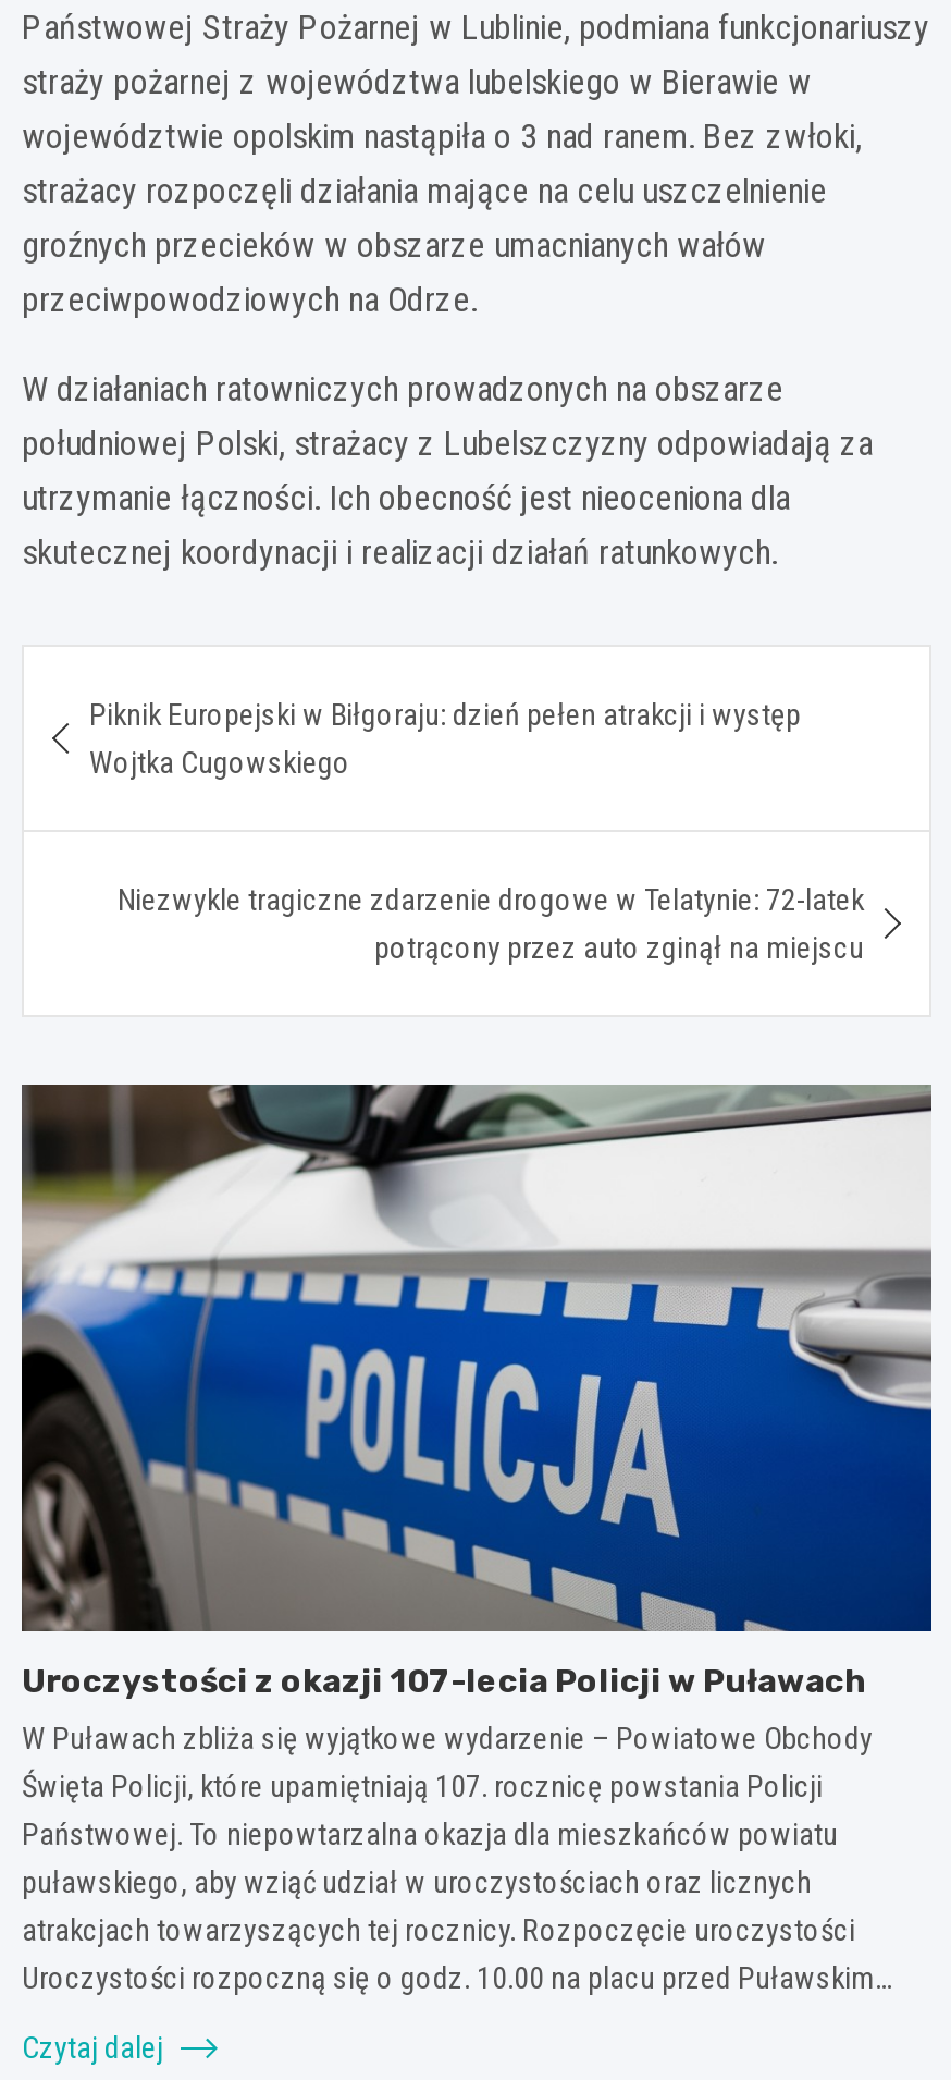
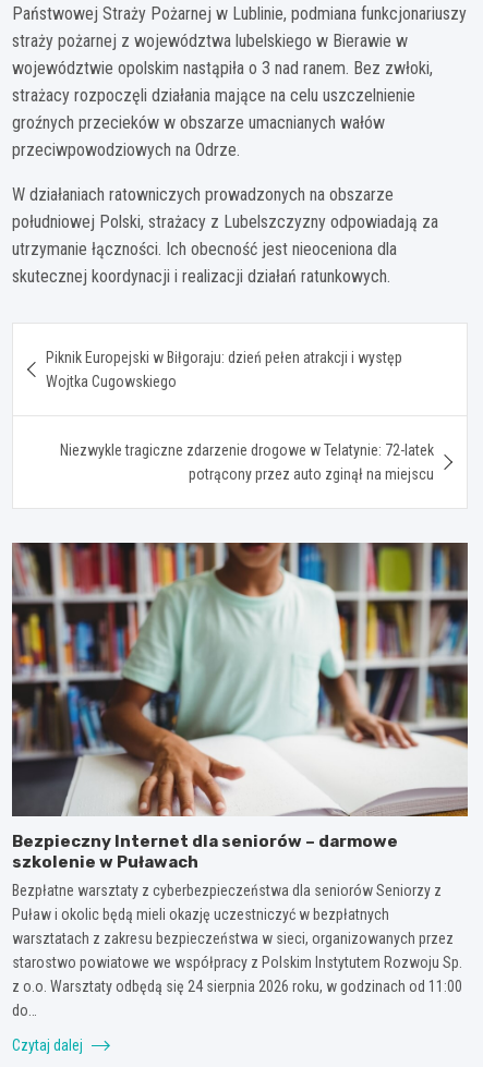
- [image]
- Uroczystości z okazji 107-lecia Policji w Puławach
+ [image]
+ Bezpieczny Internet dla seniorów – darmowe
+ szkolenie w Puławach

- W Puławach zbliża się wyjątkowe wydarzenie – Powiatowe Obchody
- Święta Policji, które upamiętniają 107. rocznicę powstania Policji
- Państwowej. To niepowtarzalna okazja dla mieszkańców powiatu
- puławskiego, aby wziąć udział w uroczystościach oraz licznych
- atrakcjach towarzyszących tej rocznicy. Rozpoczęcie uroczystości
- Uroczystości rozpoczną się o godz. 10.00 na placu przed Puławskim…
+ Bezpłatne warsztaty z cyberbezpieczeństwa dla seniorów Seniorzy z
+ Puław i okolic będą mieli okazję uczestniczyć w bezpłatnych
+ warsztatach z zakresu bezpieczeństwa w sieci, organizowanych przez
+ starostwo powiatowe we współpracy z Polskim Instytutem Rozwoju Sp.
+ z o.o. Warsztaty odbędą się 24 sierpnia 2026 roku, w godzinach od 11:00
+ do…
